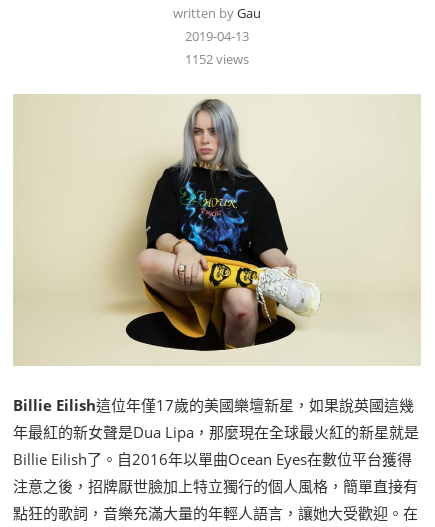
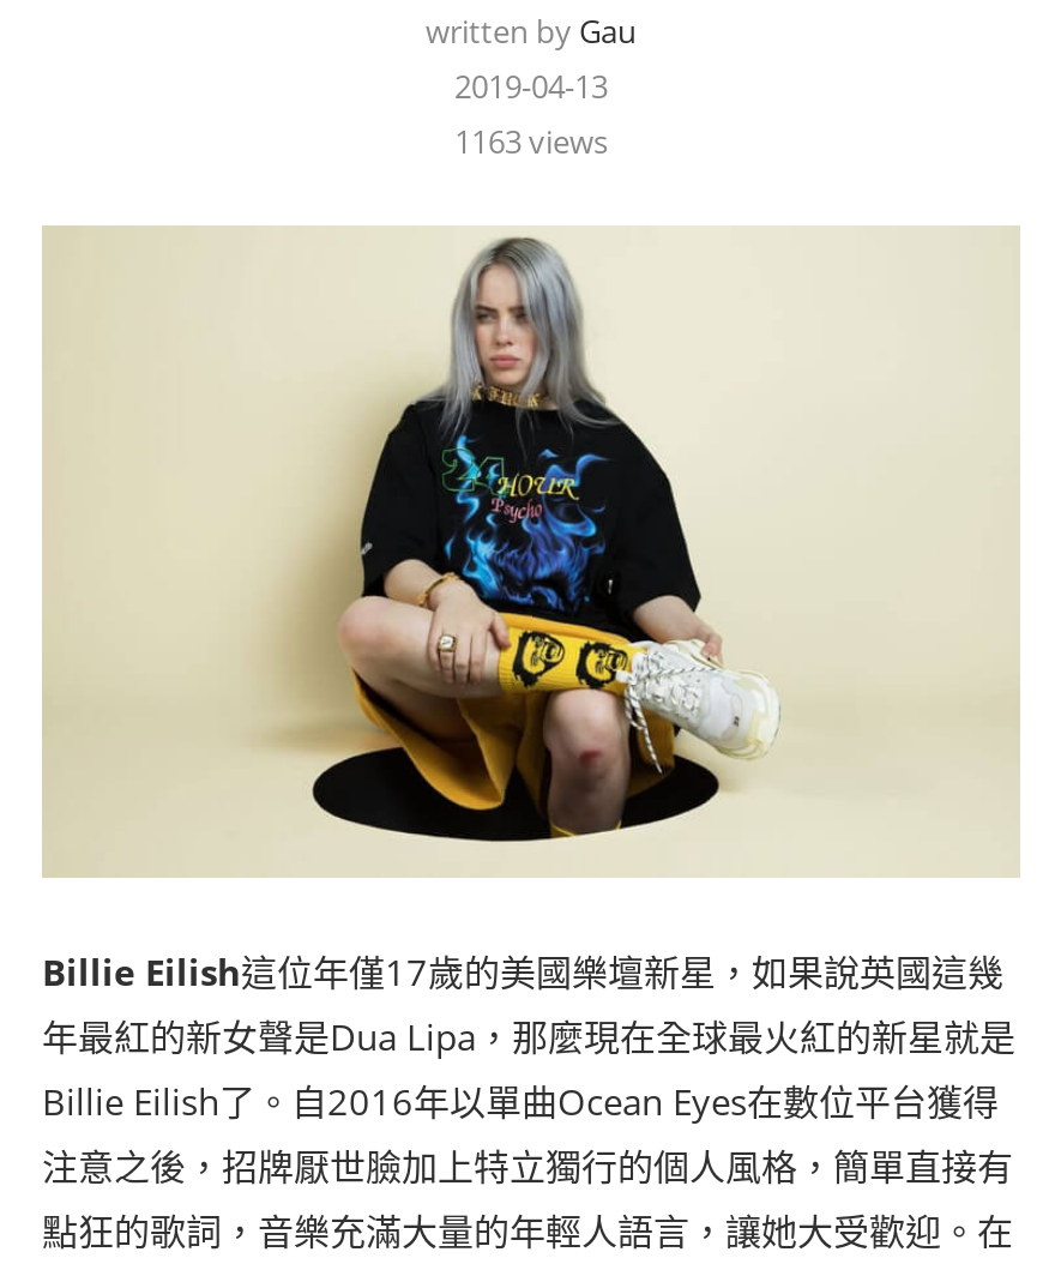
- 1152 views
+ 1163 views
